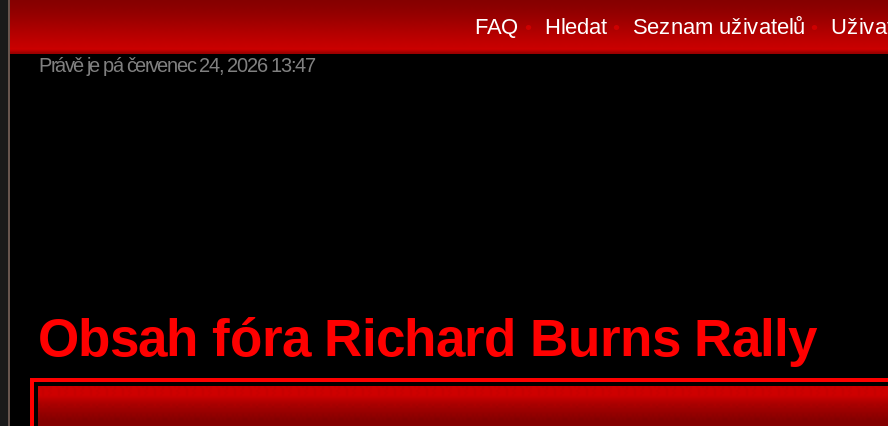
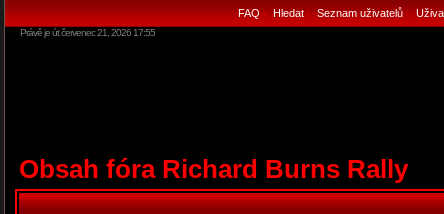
- Právě je pá červenec 24, 2026 13:47
+ Právě je út červenec 21, 2026 17:55
